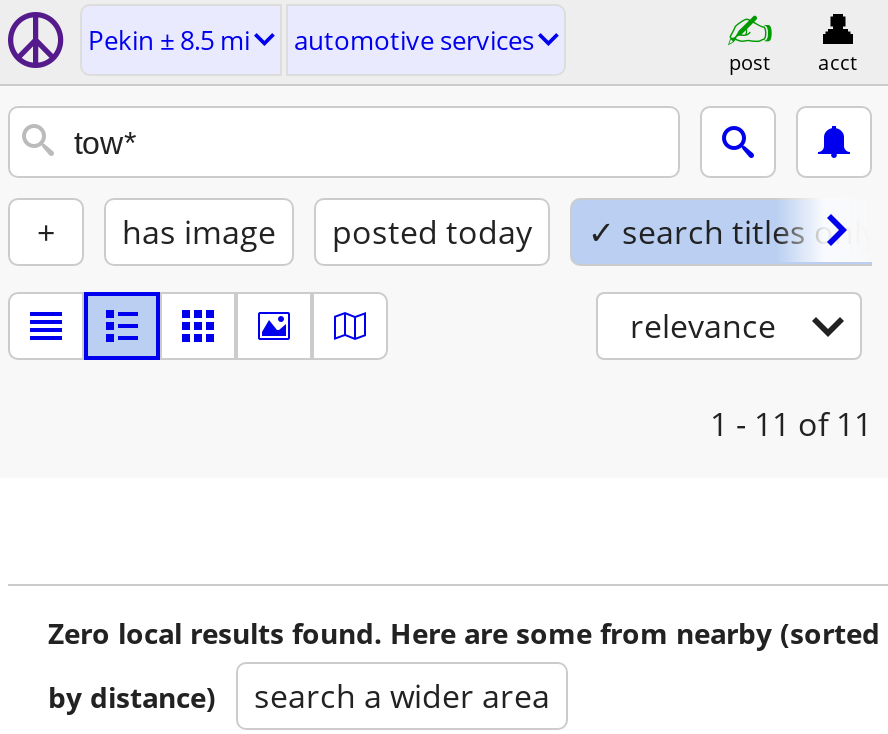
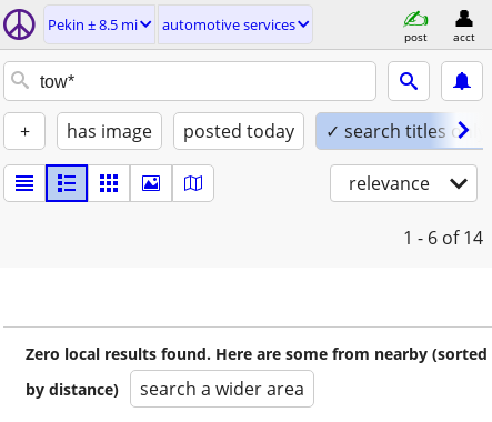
- 1 - 11 of 11
+ 1 - 6 of 14
